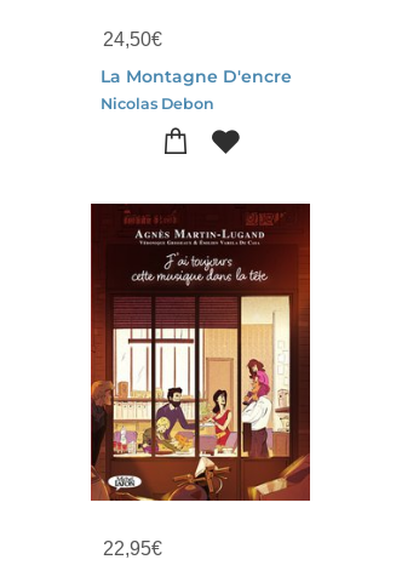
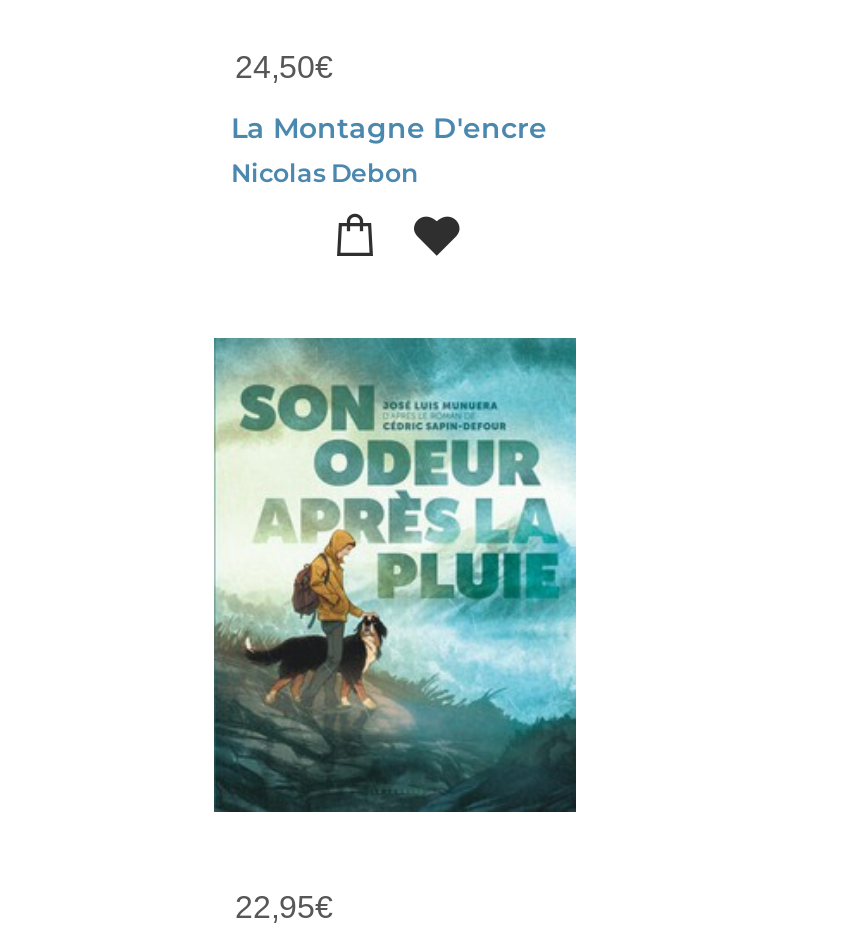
- [image]
+ [image]
